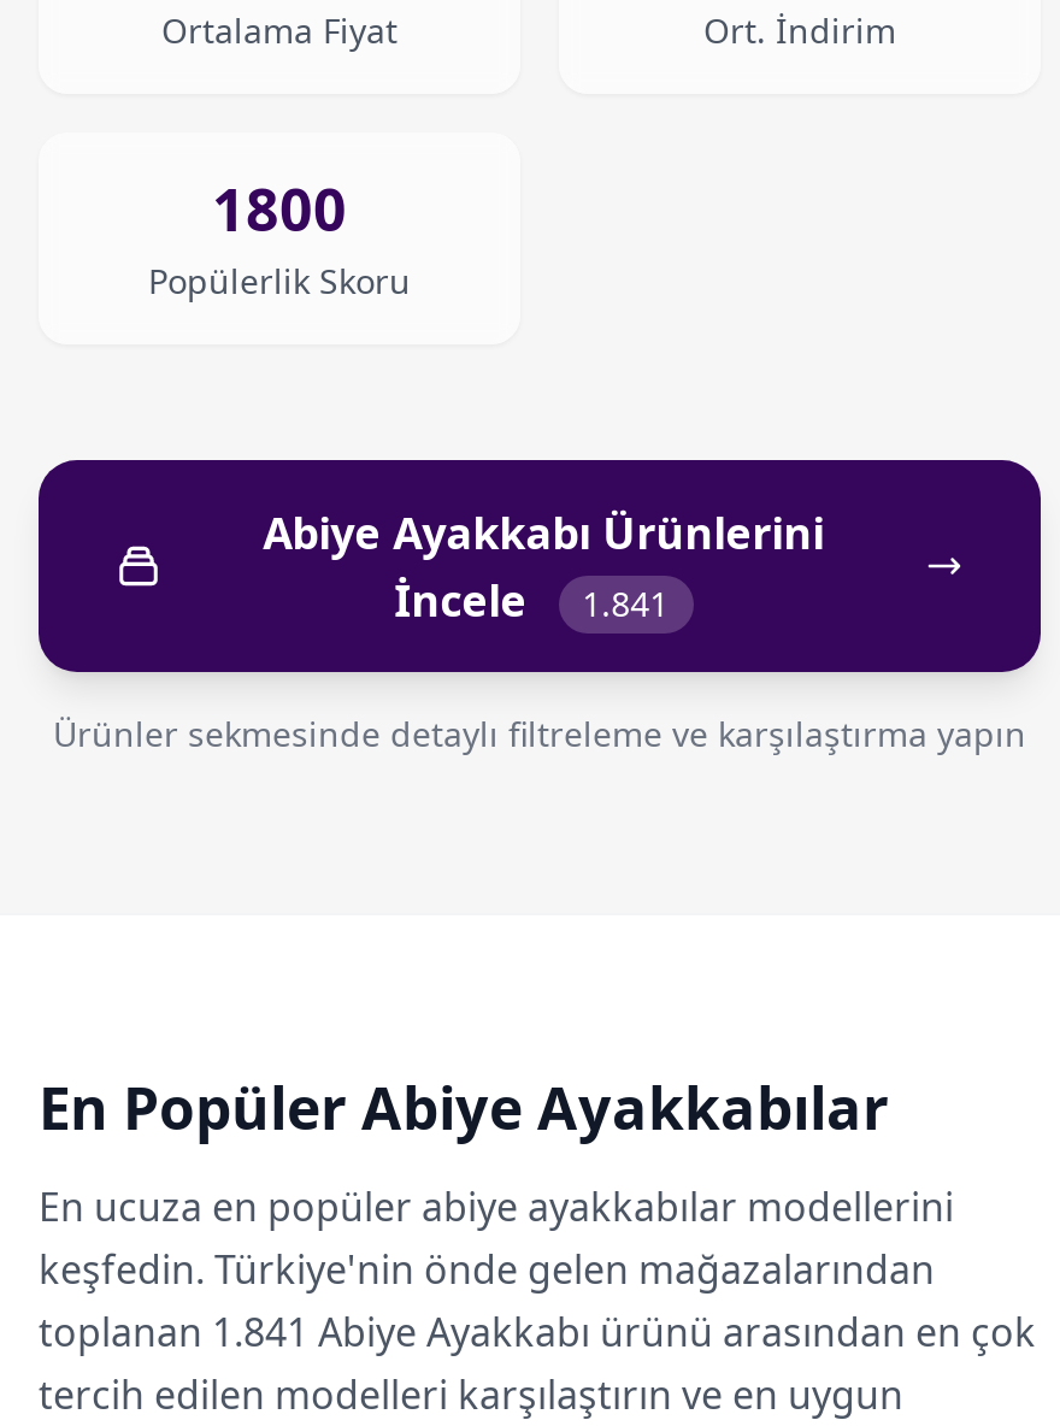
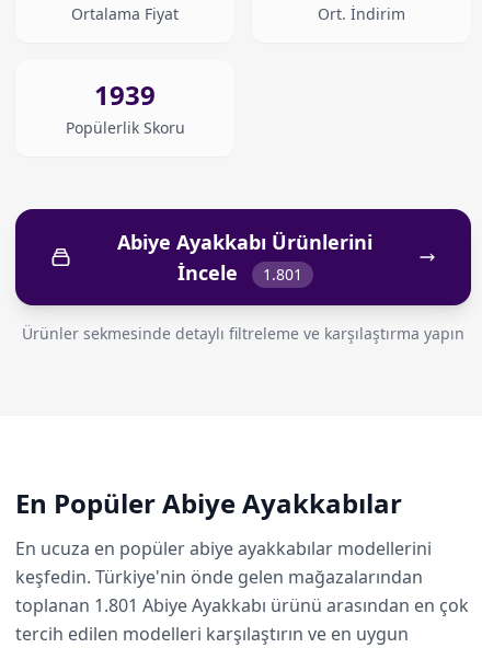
- 1800
+ 1939

- İncele 1.841
+ İncele 1.801

- toplanan 1.841 Abiye Ayakkabı ürünü arasından en çok
+ toplanan 1.801 Abiye Ayakkabı ürünü arasından en çok
